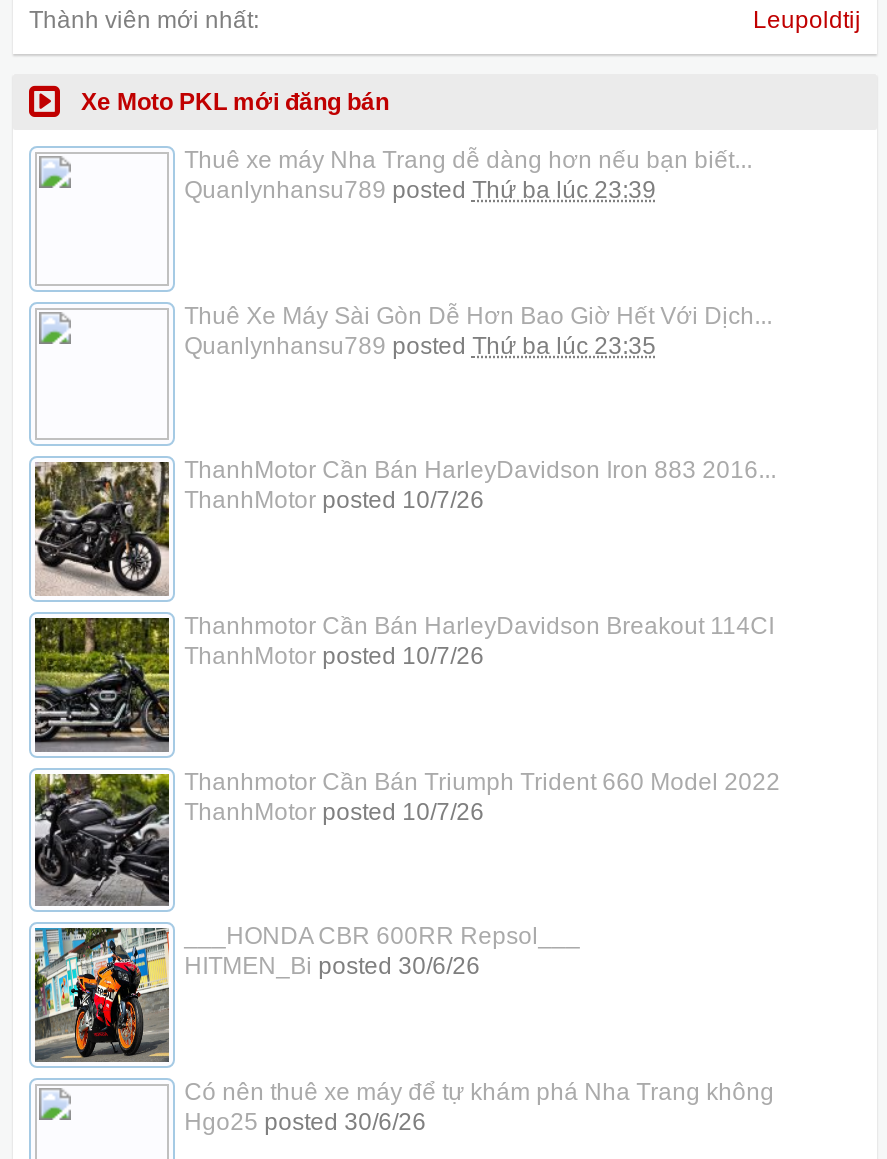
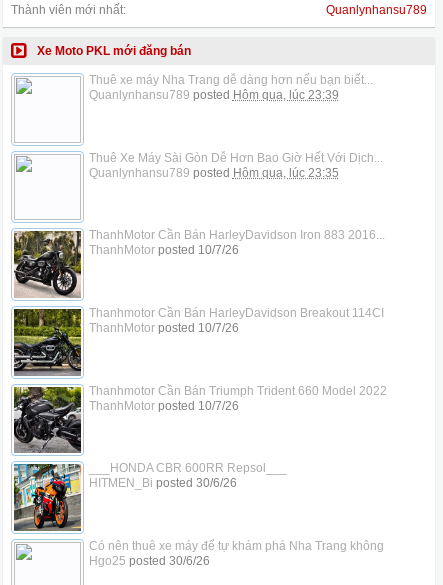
- Leupoldtij
+ Quanlynhansu789

- Quanlynhansu789 posted Thứ ba lúc 23:39
+ Quanlynhansu789 posted Hôm qua, lúc 23:39

- Quanlynhansu789 posted Thứ ba lúc 23:35
+ Quanlynhansu789 posted Hôm qua, lúc 23:35
